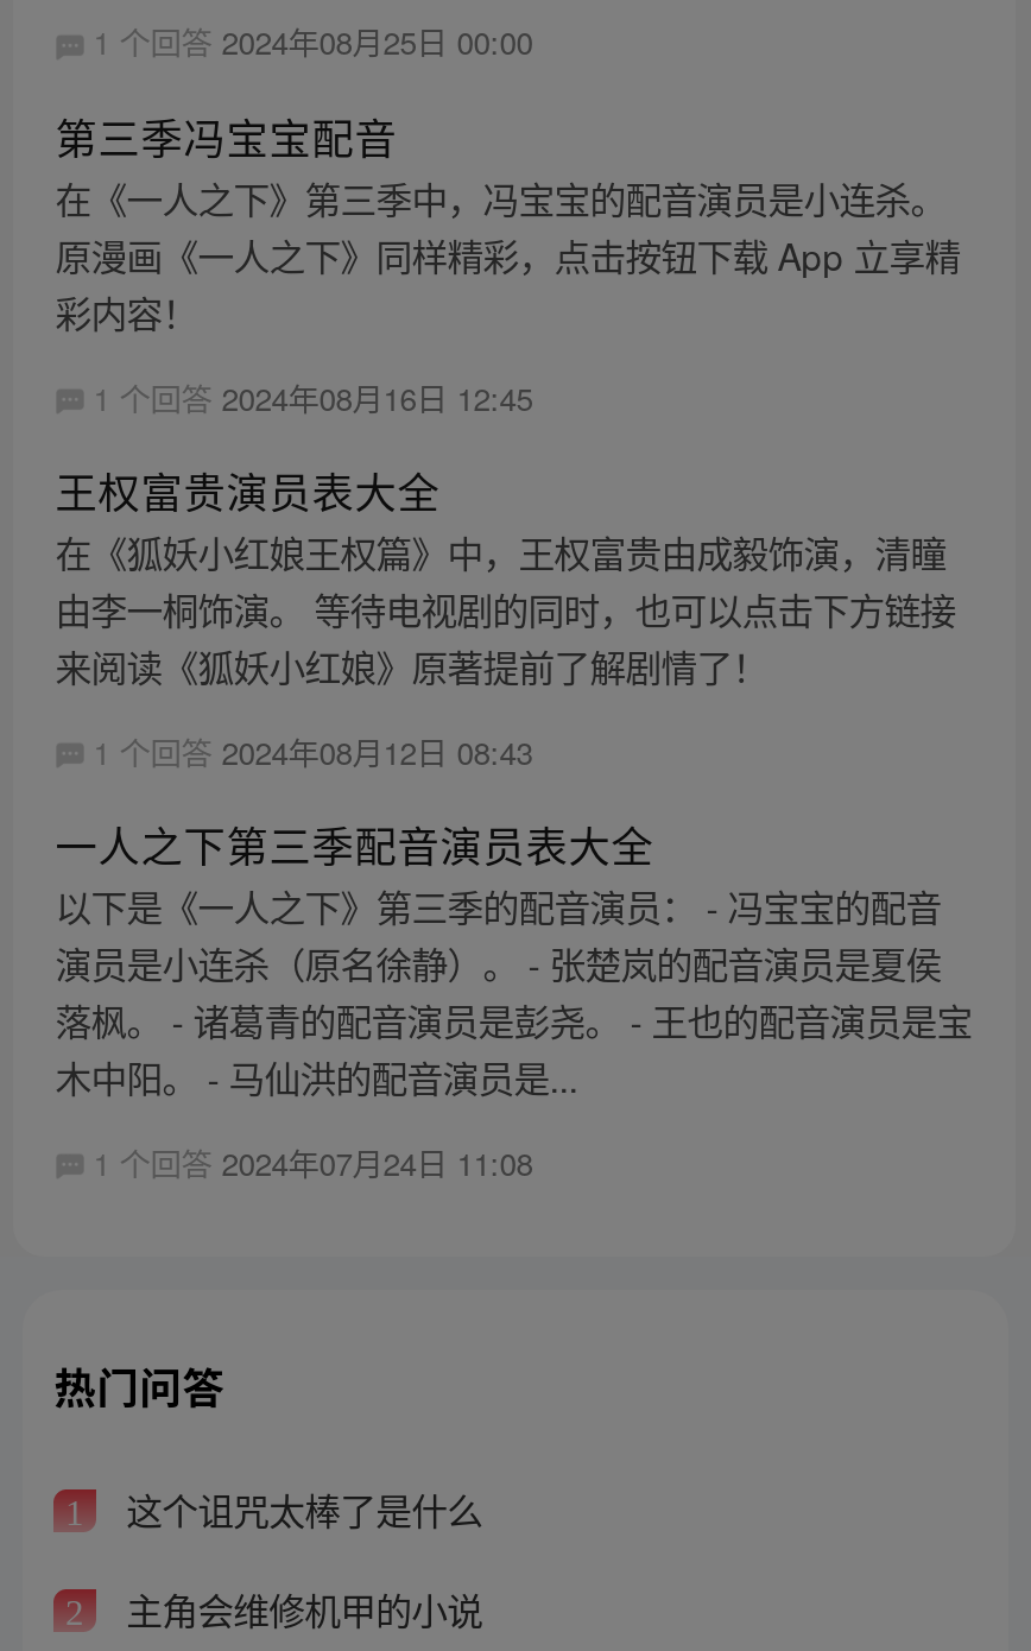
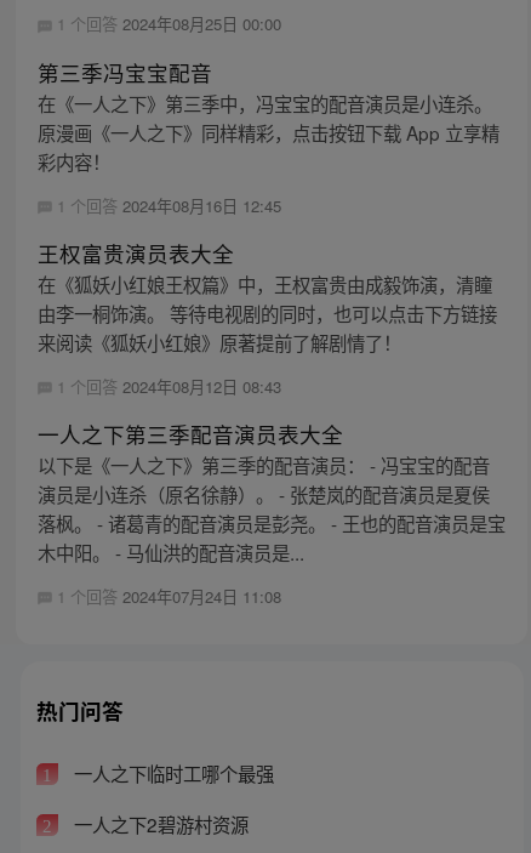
- 这个诅咒太棒了是什么
+ 一人之下临时工哪个最强

- 主角会维修机甲的小说
+ 一人之下2碧游村资源
